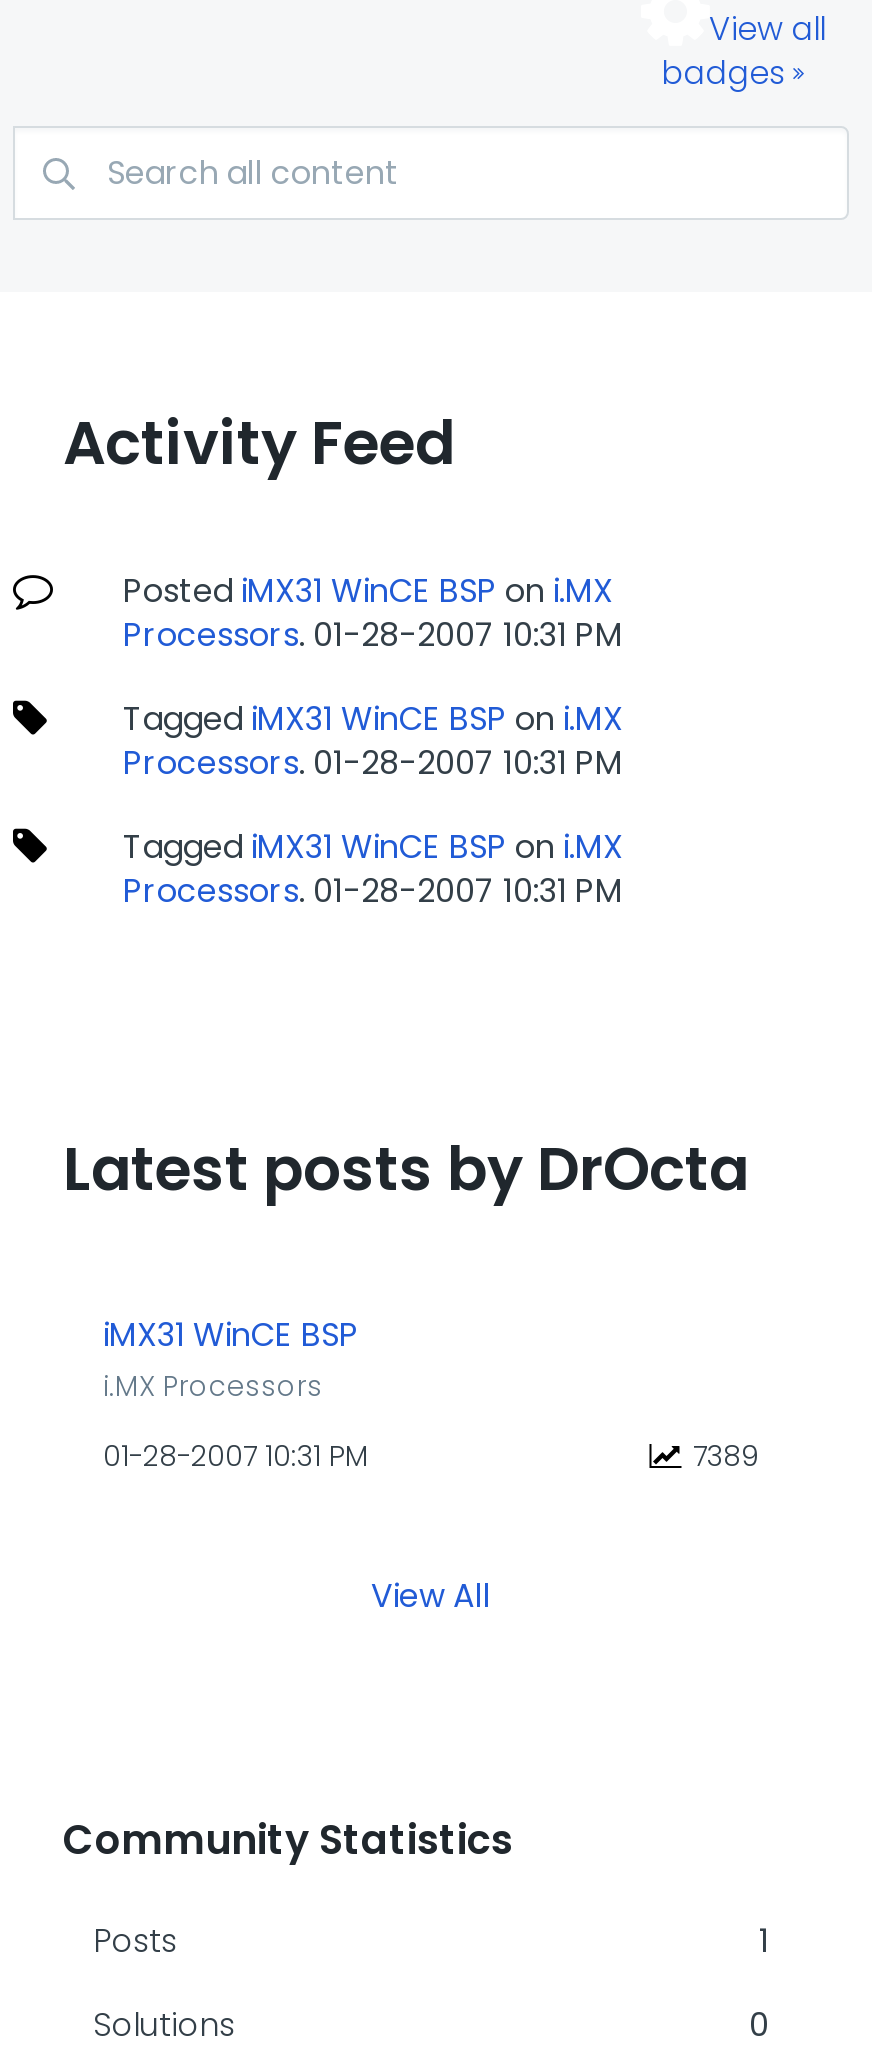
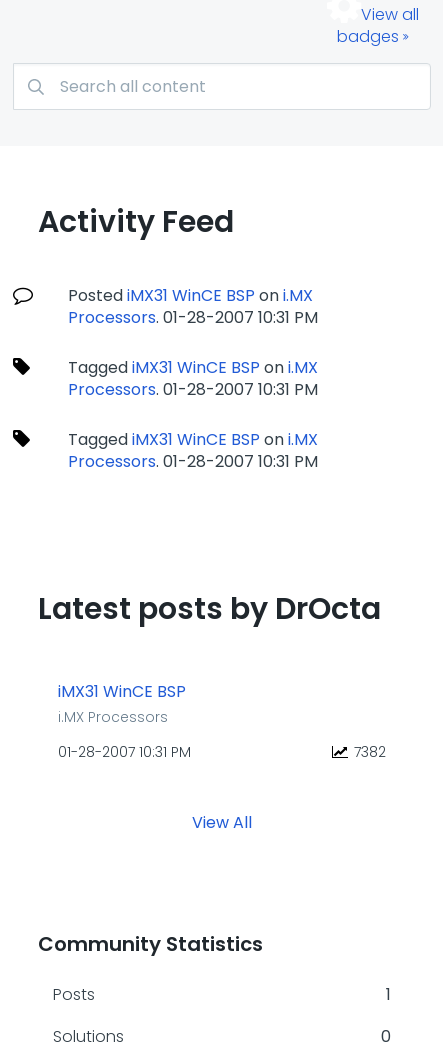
- 7389
+ 7382
